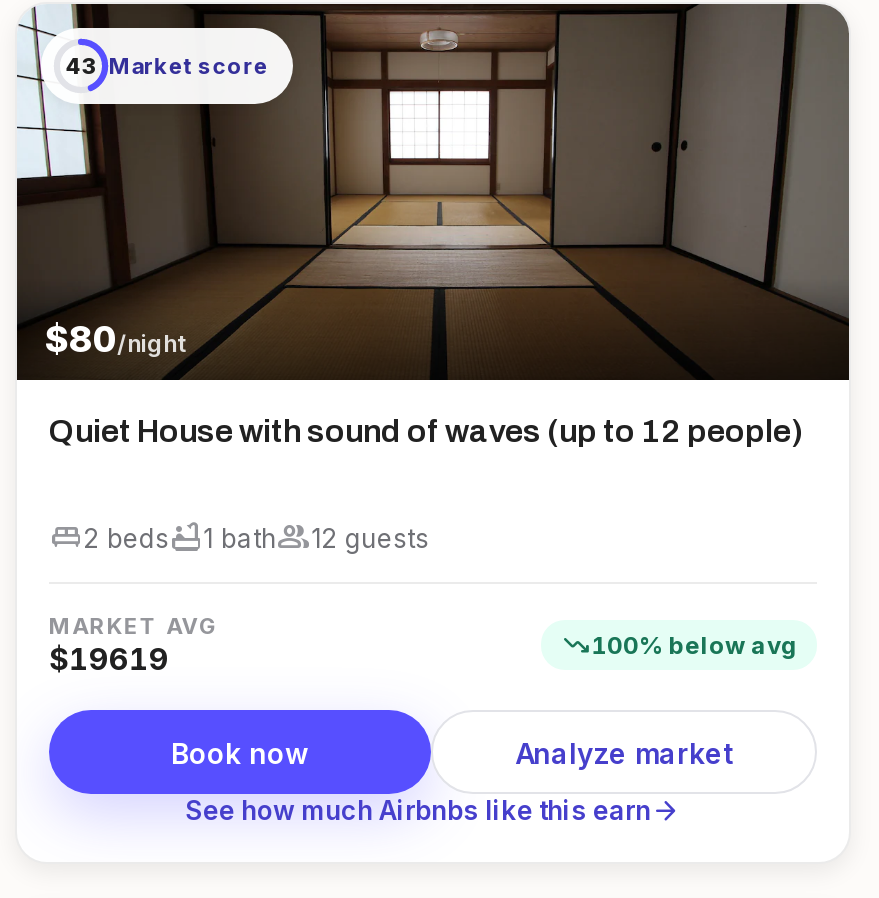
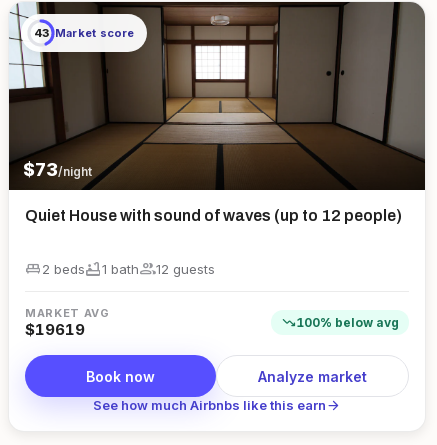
- $80/night
+ $73/night
